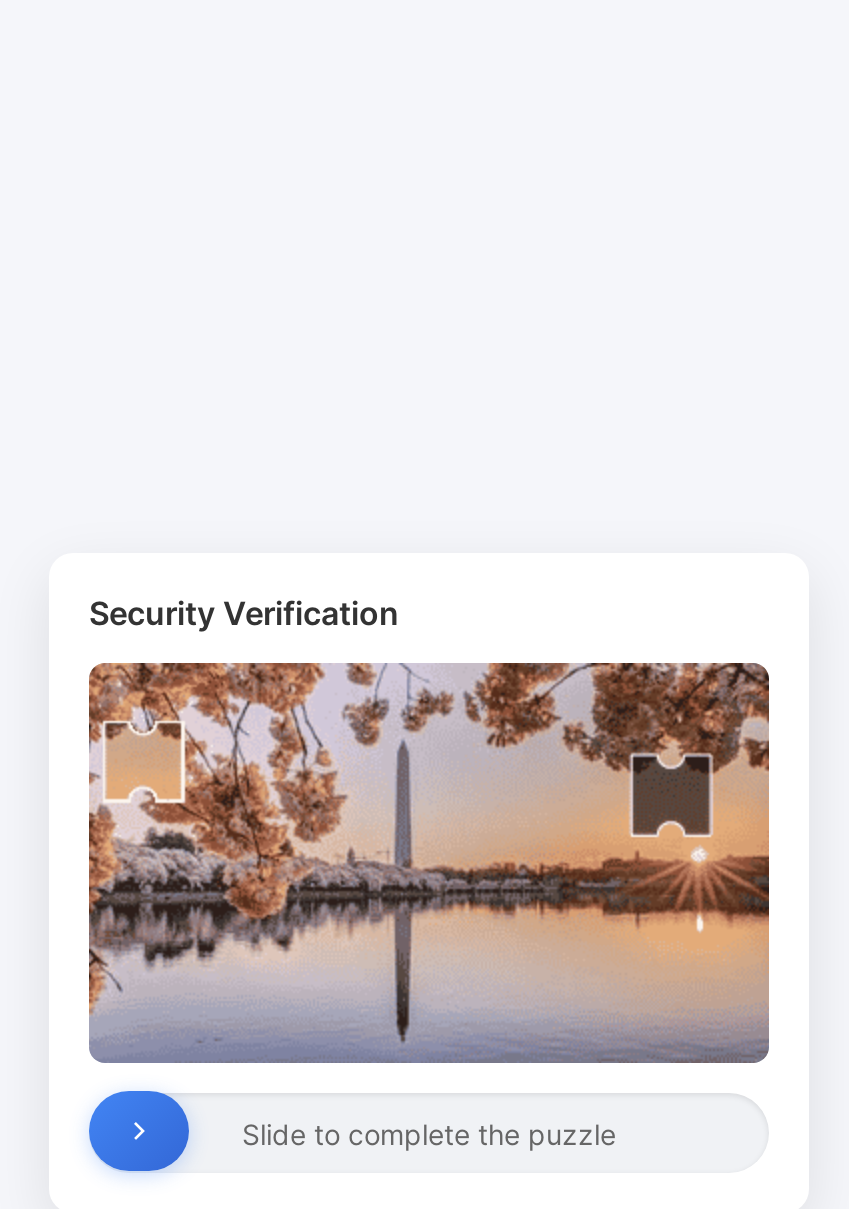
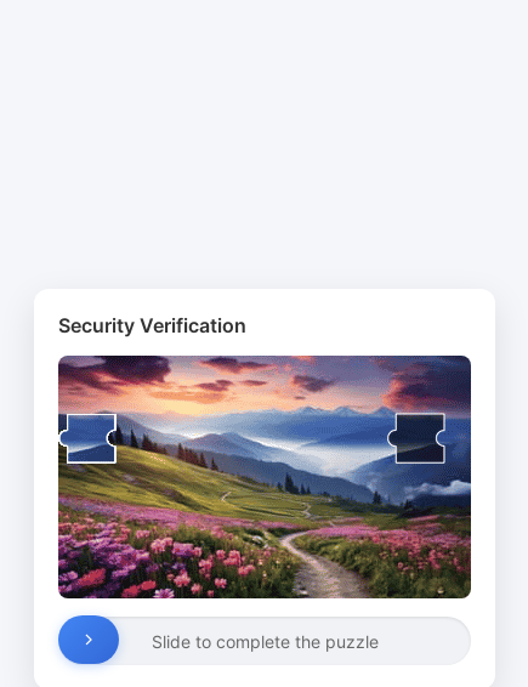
- [image]
+ [image]
